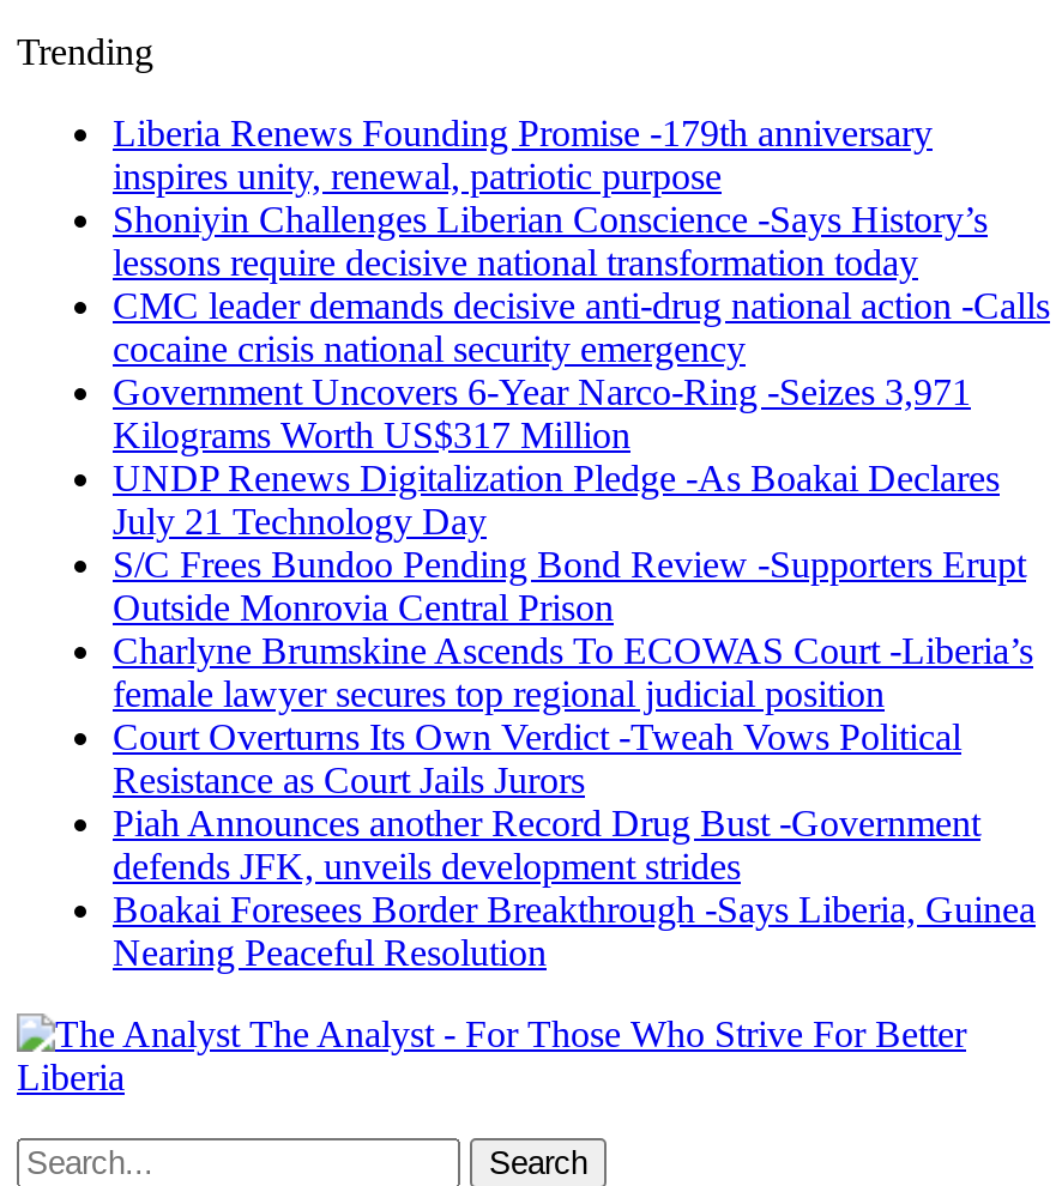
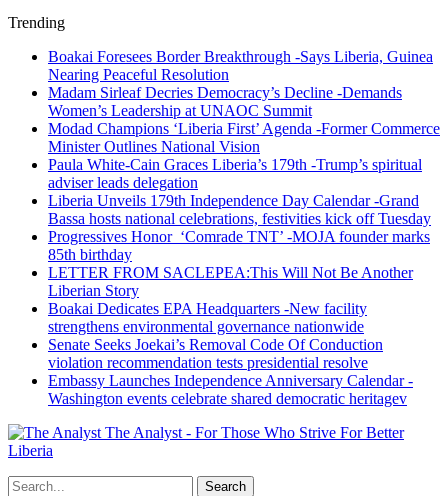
- Liberia Renews Founding Promise -179th anniversary
- inspires unity, renewal, patriotic purpose
- Shoniyin Challenges Liberian Conscience -Says History’s
- lessons require decisive national transformation today
- CMC leader demands decisive anti-drug national action -Calls
- cocaine crisis national security emergency
- Government Uncovers 6-Year Narco-Ring -Seizes 3,971
- Kilograms Worth US$317 Million
- UNDP Renews Digitalization Pledge -As Boakai Declares
- July 21 Technology Day
- S/C Frees Bundoo Pending Bond Review -Supporters Erupt
- Outside Monrovia Central Prison
- Charlyne Brumskine Ascends To ECOWAS Court -Liberia’s
- female lawyer secures top regional judicial position
- Court Overturns Its Own Verdict -Tweah Vows Political
- Resistance as Court Jails Jurors
- Piah Announces another Record Drug Bust -Government
- defends JFK, unveils development strides

moved up: Boakai Foresees Border Breakthrough -Says Liberia, Guinea | Nearing Peaceful Resolution

+ Madam Sirleaf Decries Democracy’s Decline -Demands
+ Women’s Leadership at UNAOC Summit
+ Modad Champions ‘Liberia First’ Agenda -Former Commerce
+ Minister Outlines National Vision
+ Paula White-Cain Graces Liberia’s 179th -Trump’s spiritual
+ adviser leads delegation
+ Liberia Unveils 179th Independence Day Calendar -Grand
+ Bassa hosts national celebrations, festivities kick off Tuesday
+ Progressives Honor ‘Comrade TNT’ -MOJA founder marks
+ 85th birthday
+ LETTER FROM SACLEPEA:This Will Not Be Another
+ Liberian Story
+ Boakai Dedicates EPA Headquarters -New facility
+ strengthens environmental governance nationwide
+ Senate Seeks Joekai’s Removal Code Of Conduction
+ violation recommendation tests presidential resolve
+ Embassy Launches Independence Anniversary Calendar -
+ Washington events celebrate shared democratic heritagev
